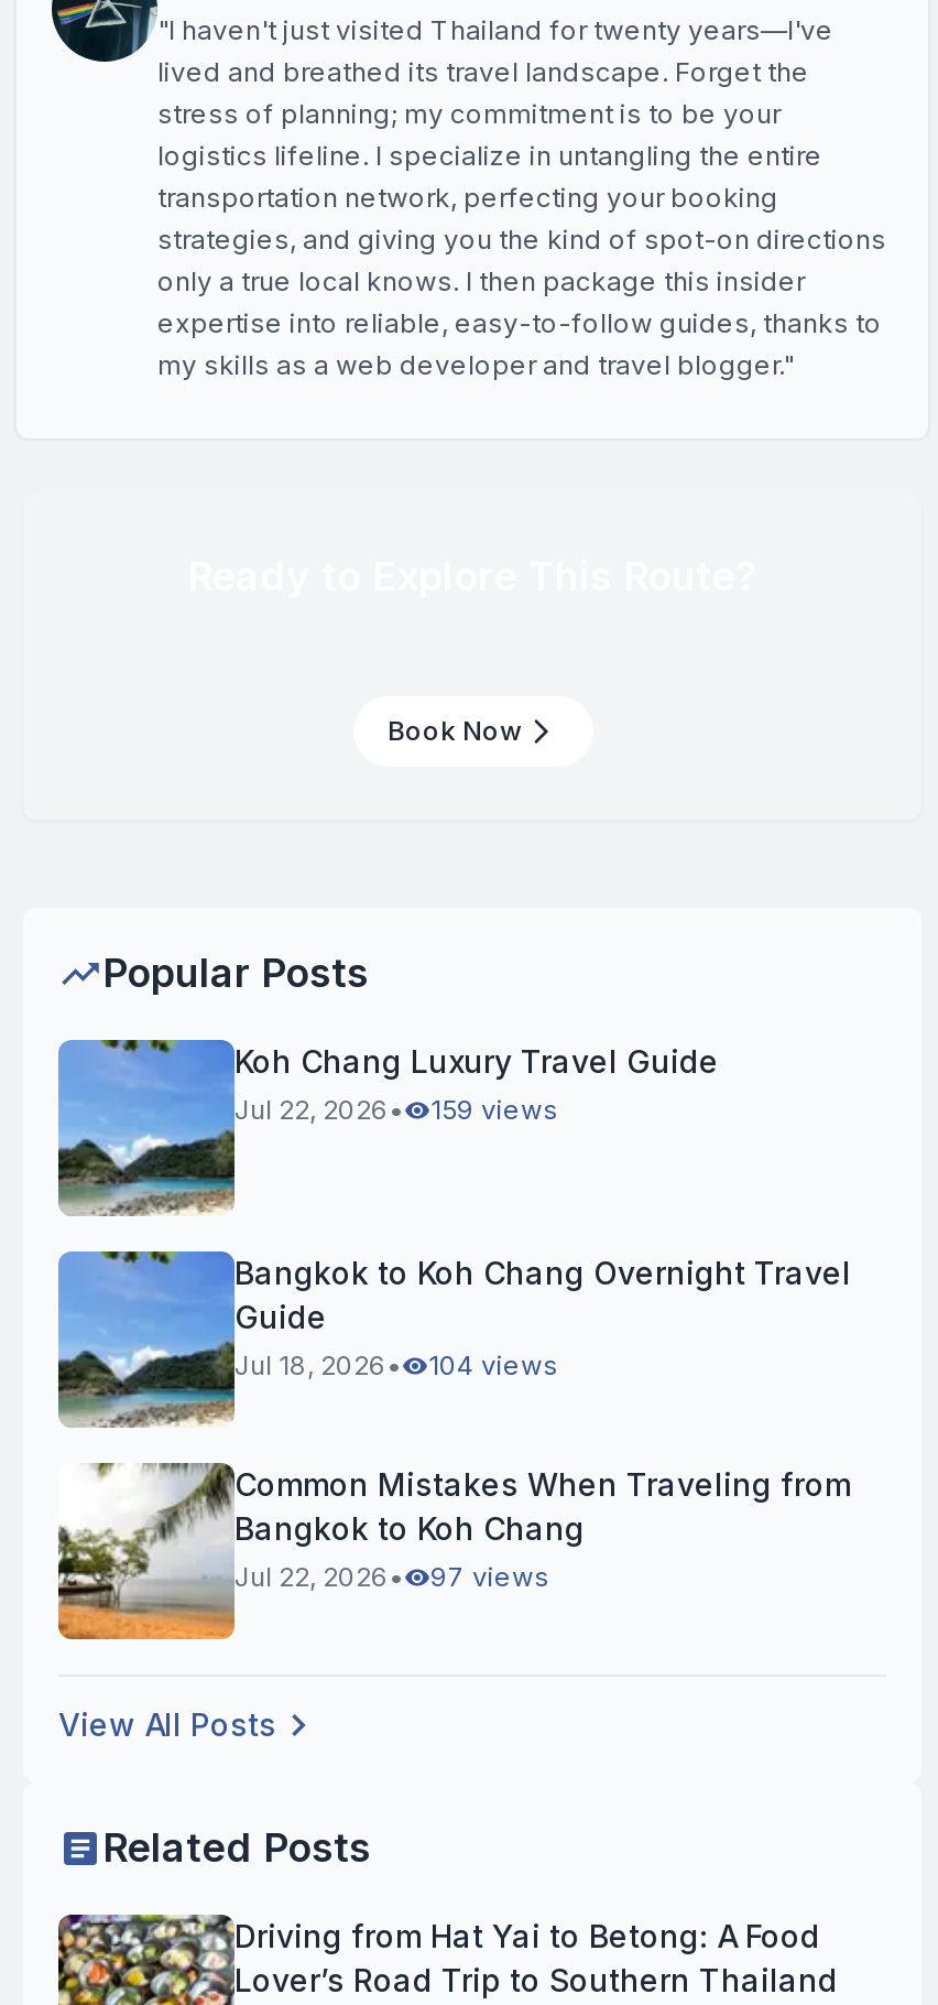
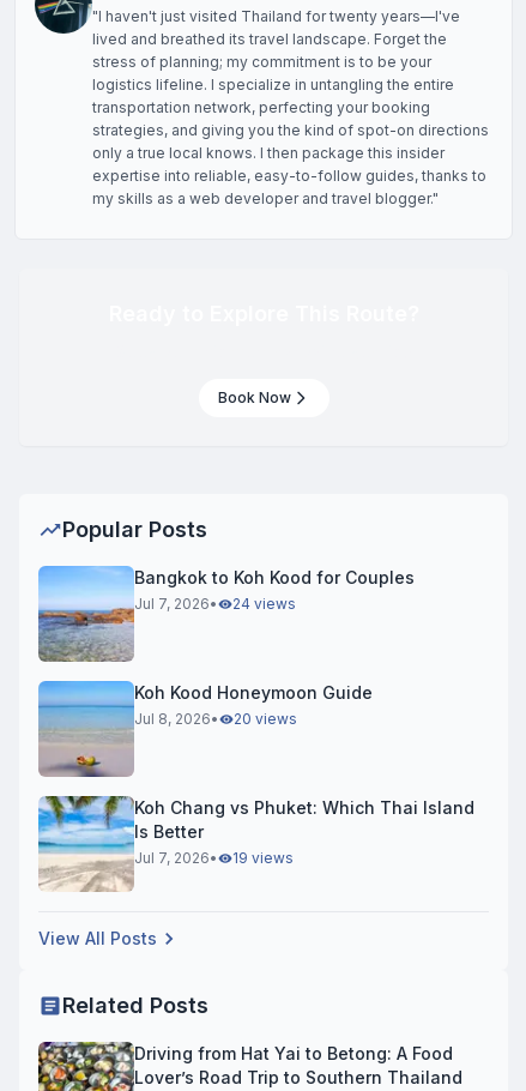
- [image]
- Koh Chang Luxury Travel Guide
- Jul 22, 2026 •
- 159 views
+ [image]
+ Bangkok to Koh Kood for Couples
+ Jul 7, 2026 •
+ 24 views

- [image]
- Bangkok to Koh Chang Overnight Travel
- Guide
- Jul 18, 2026 •
- 104 views
+ [image]
+ Koh Kood Honeymoon Guide
+ Jul 8, 2026•
+ 20 views

- [image]
- Common Mistakes When Traveling from
- Bangkok to Koh Chang
- Jul 22, 2026 •
- 97 views
+ [image]
+ Koh Chang vs Phuket: Which Thai Island
+ Is Better
+ Jul 7, 2026 •
+ 19 views
